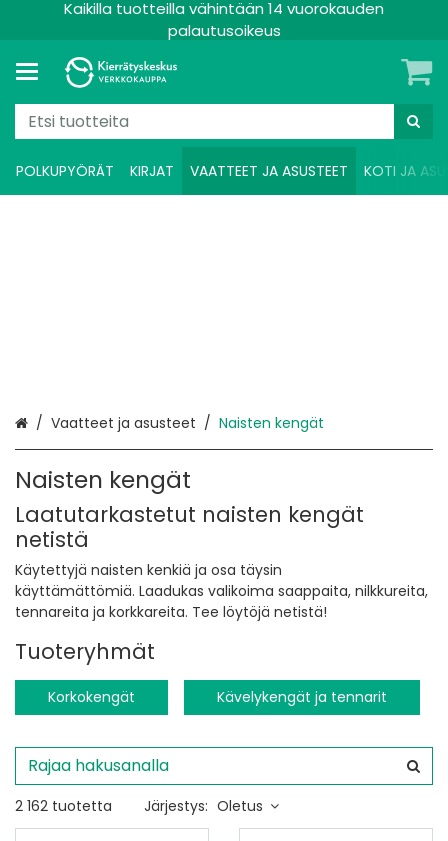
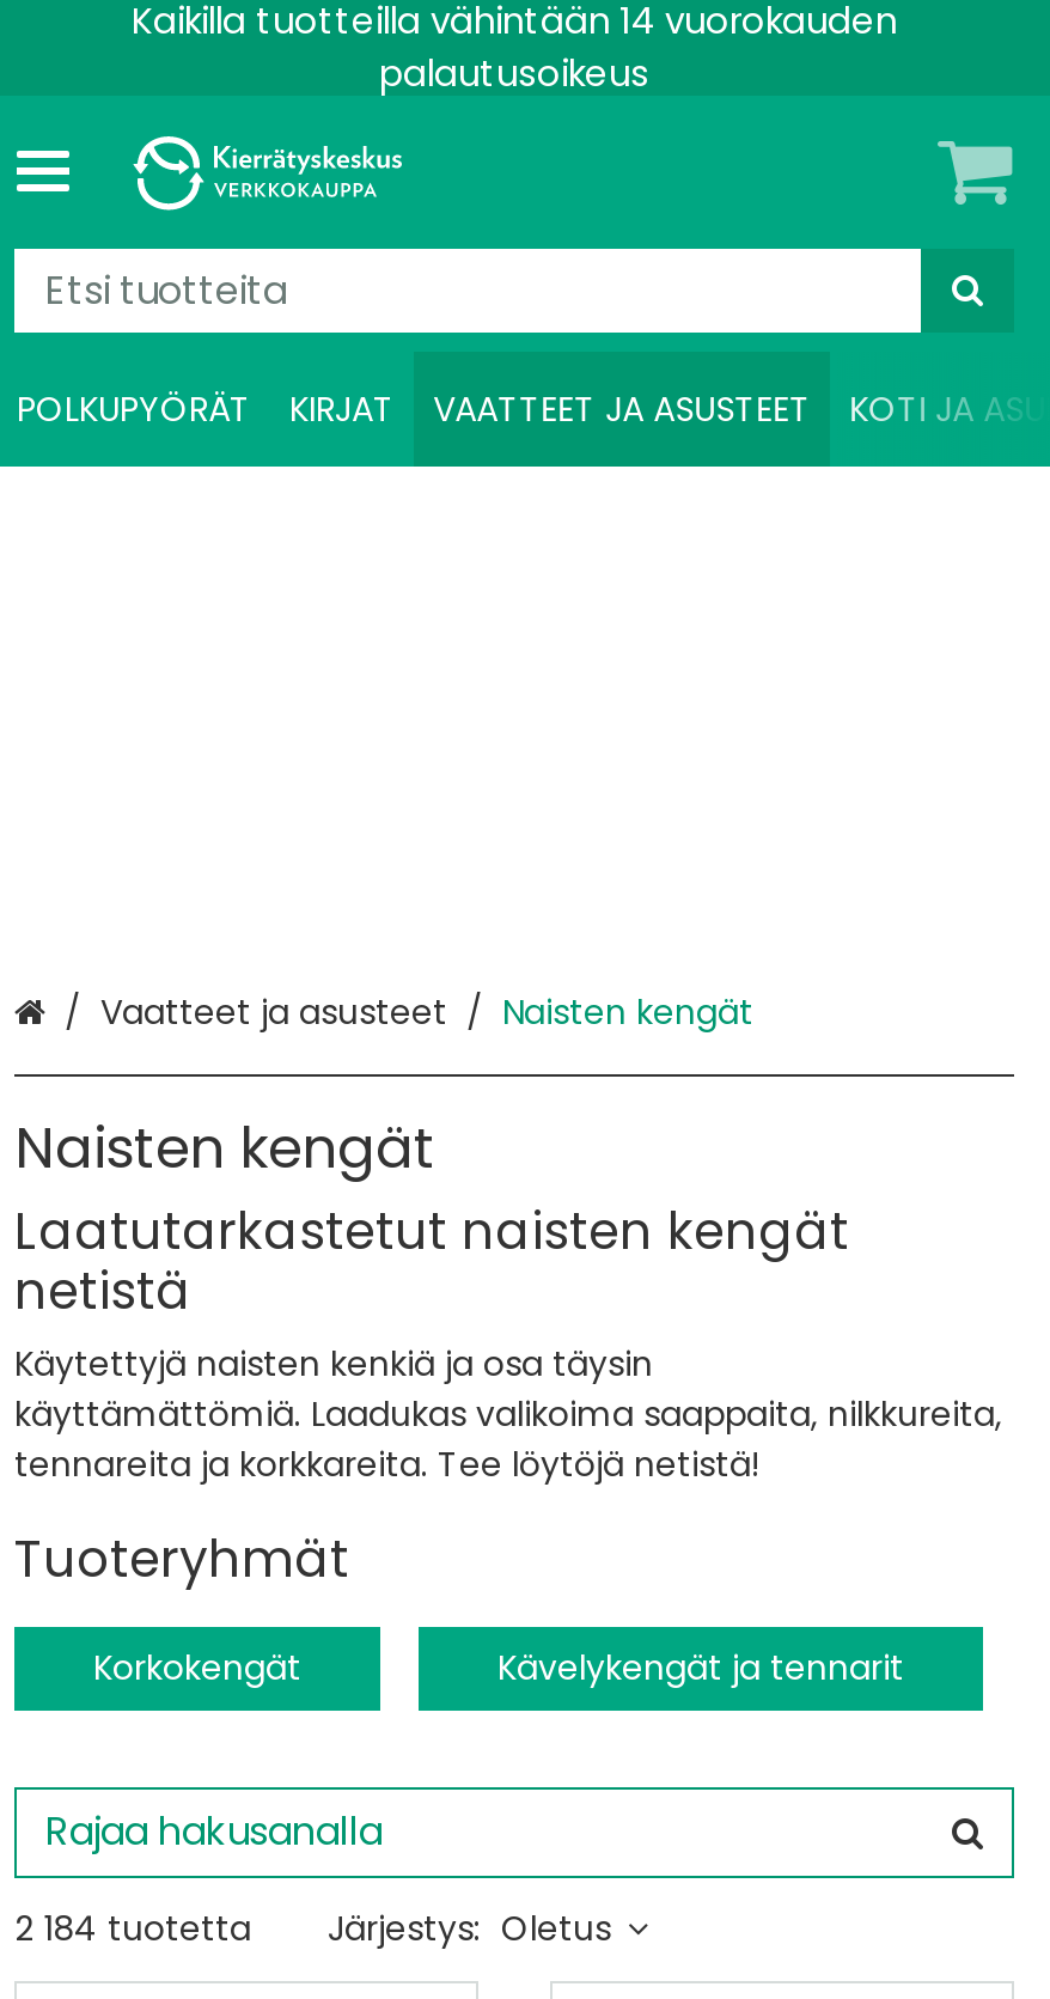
- 2 162 tuotetta Järjestys: Oletus
+ 2 184 tuotetta Järjestys: Oletus
